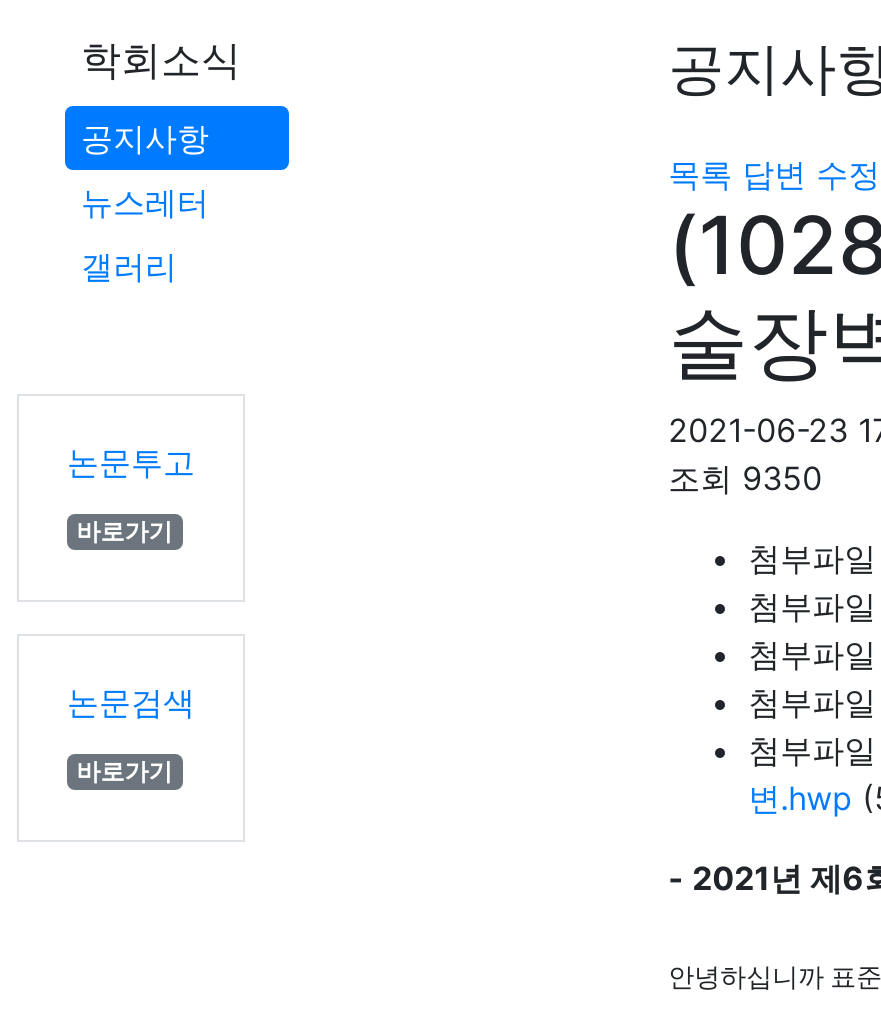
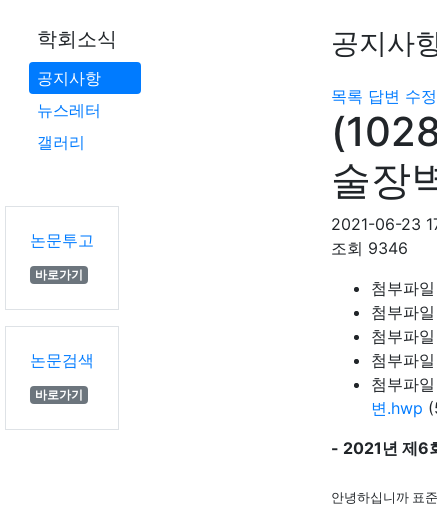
- 조회 9350
+ 조회 9346
